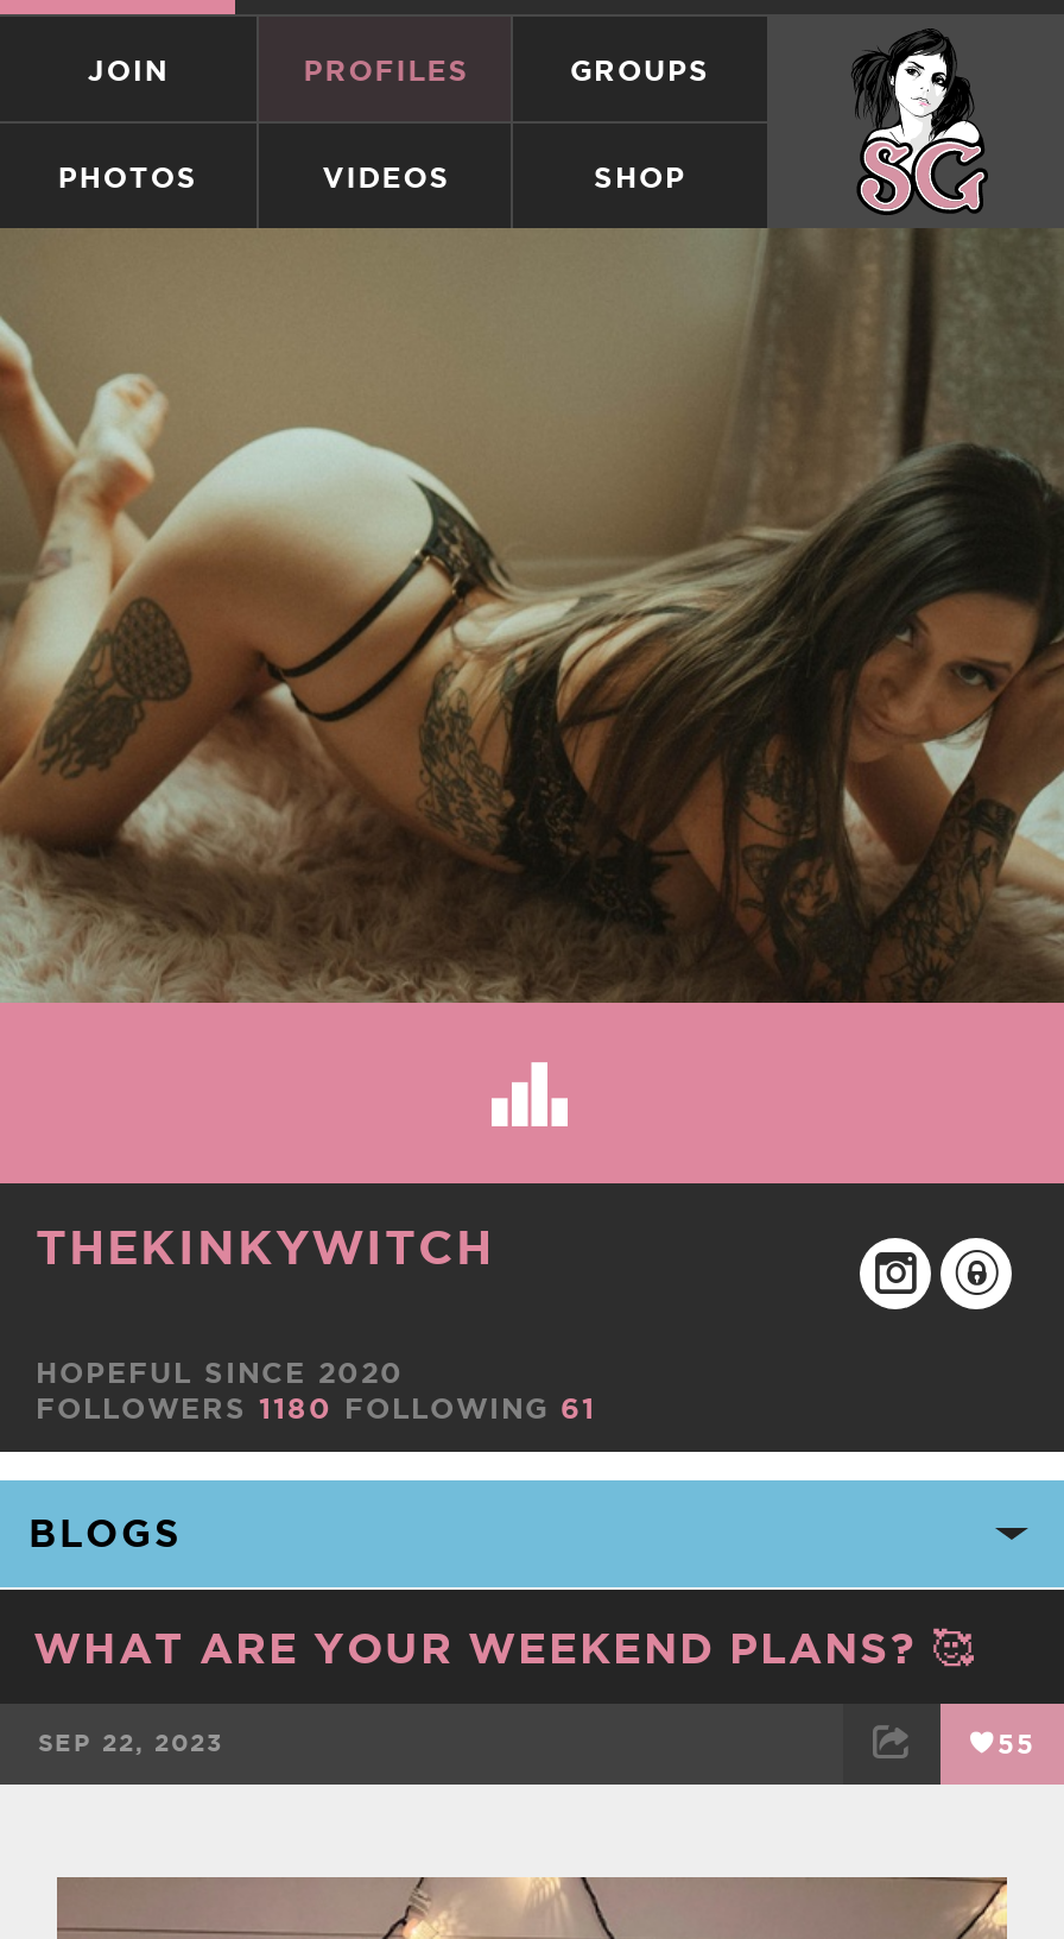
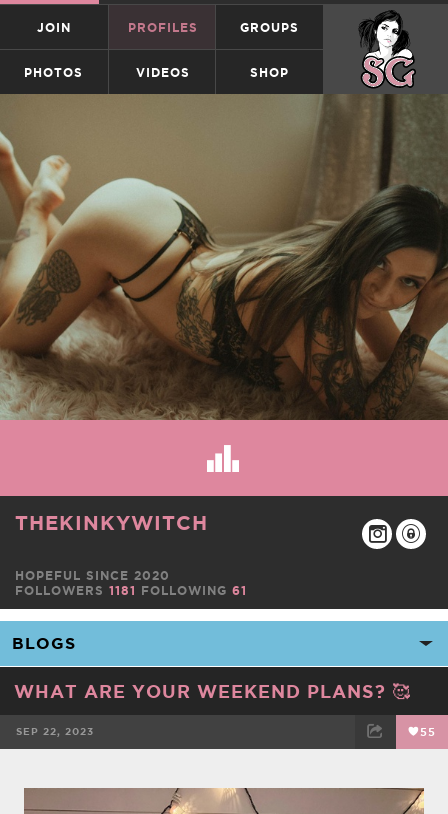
- FOLLOWERS 1180 FOLLOWING 61
+ FOLLOWERS 1181 FOLLOWING 61
